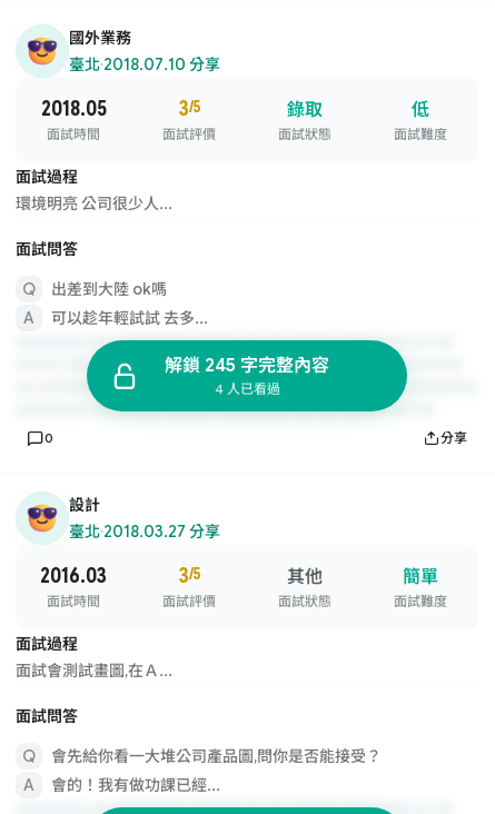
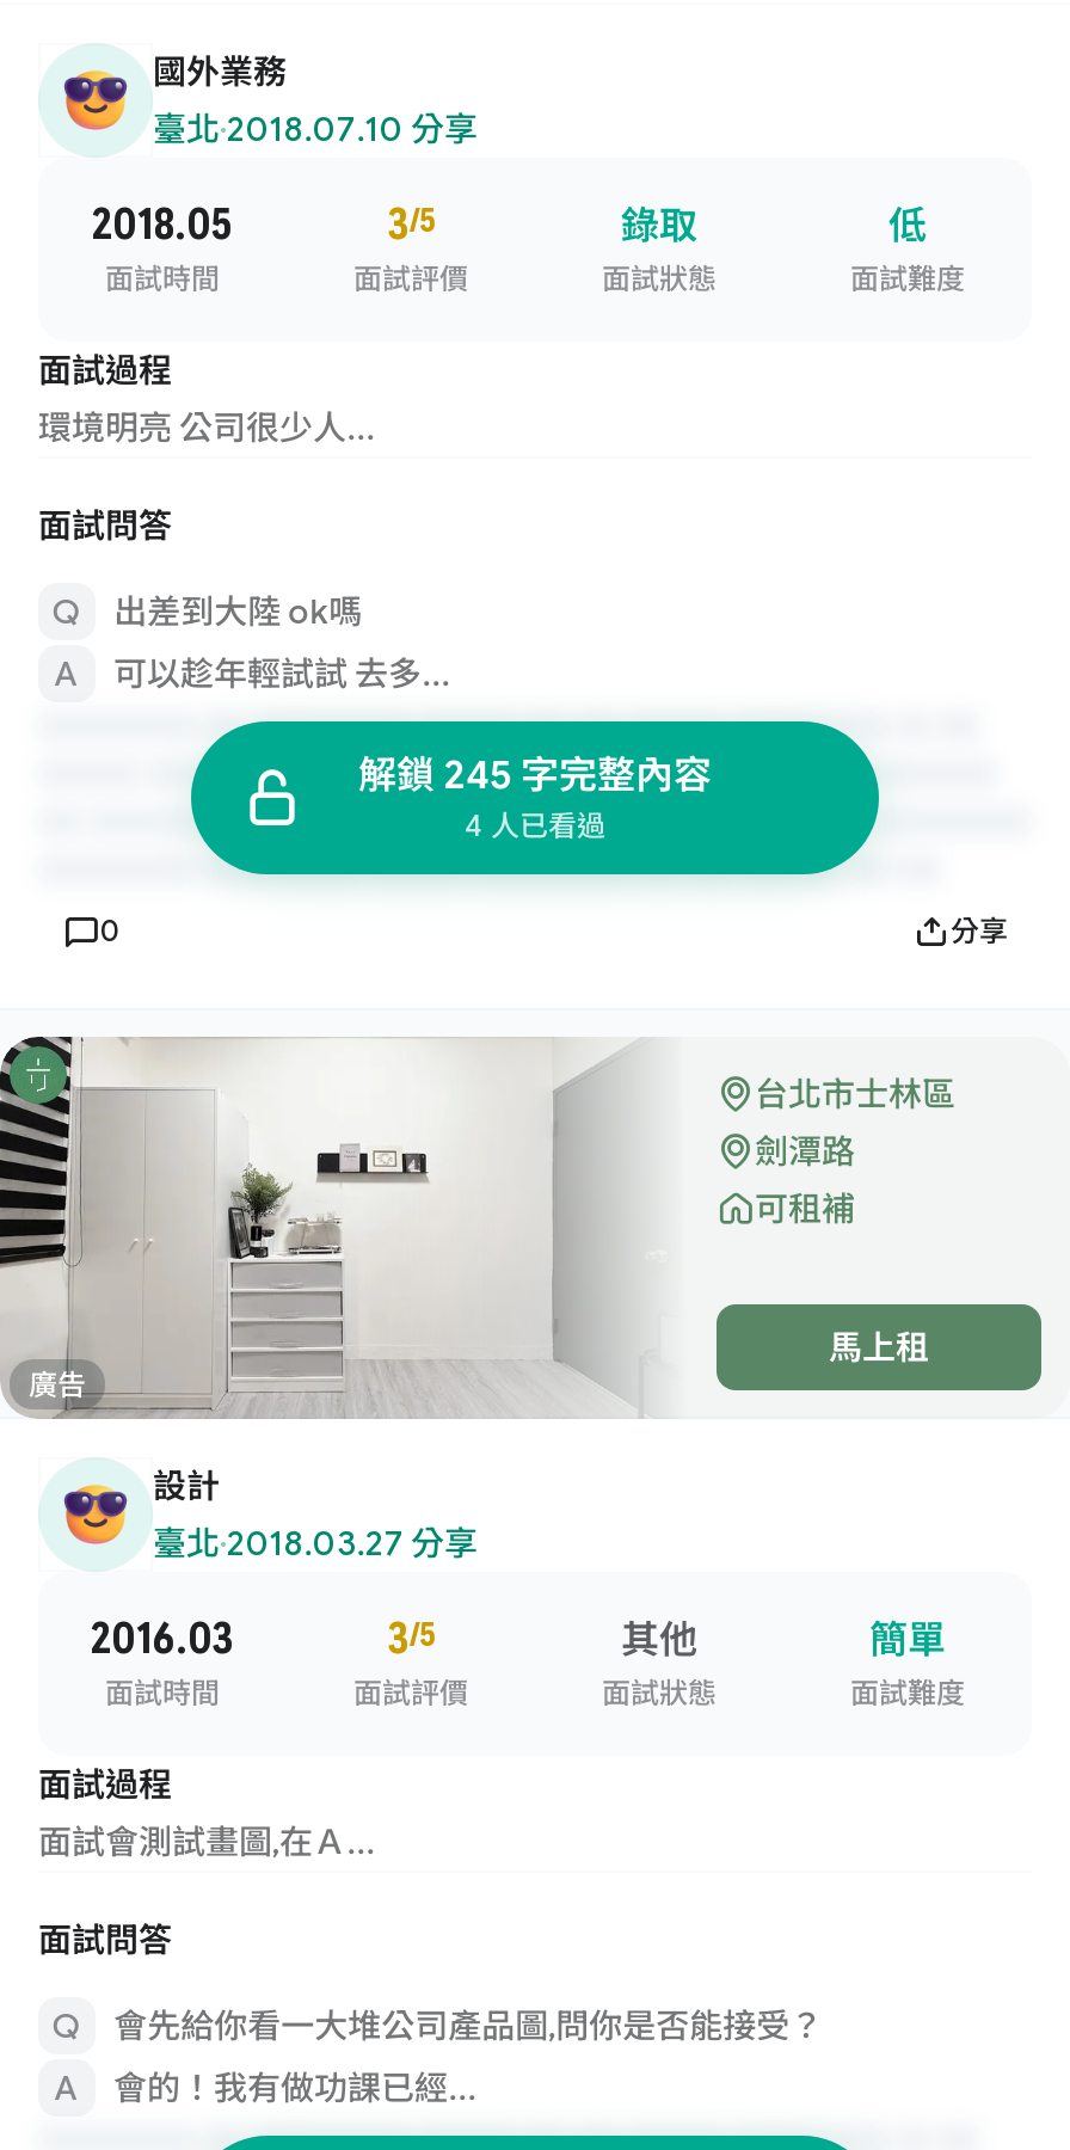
+ [image]
+ 台北市士林區
+ 劍潭路
+ 可租補
+ 馬上租
+ 廣告
